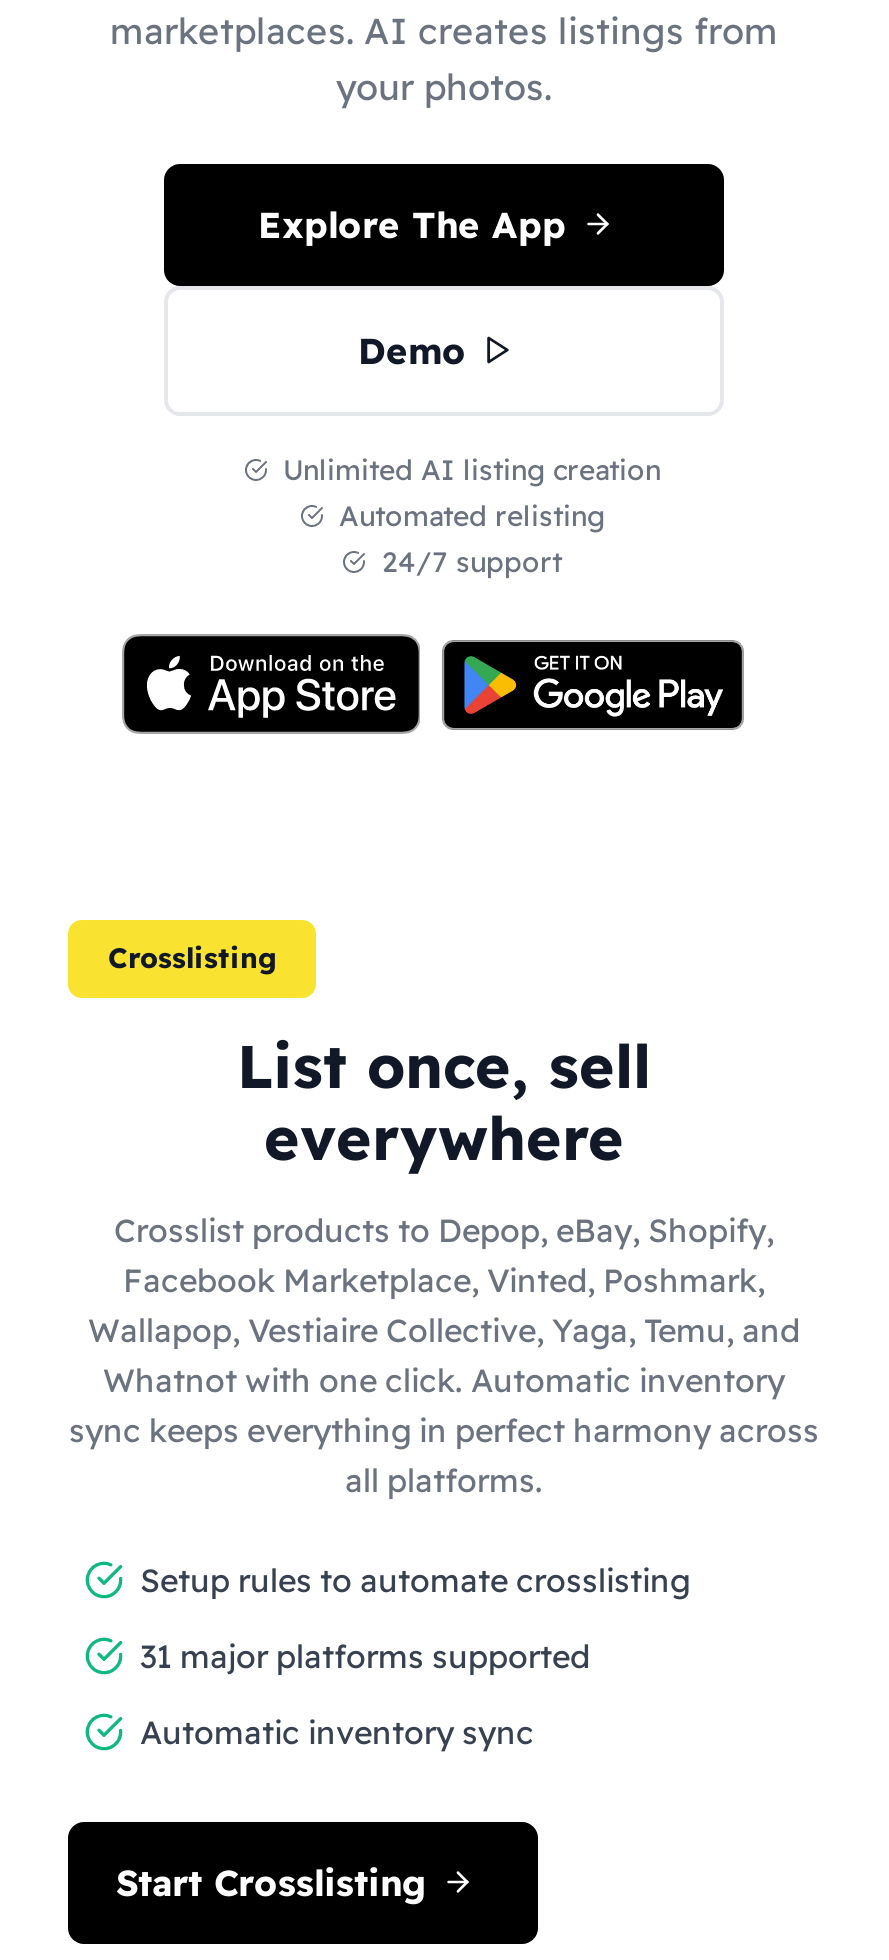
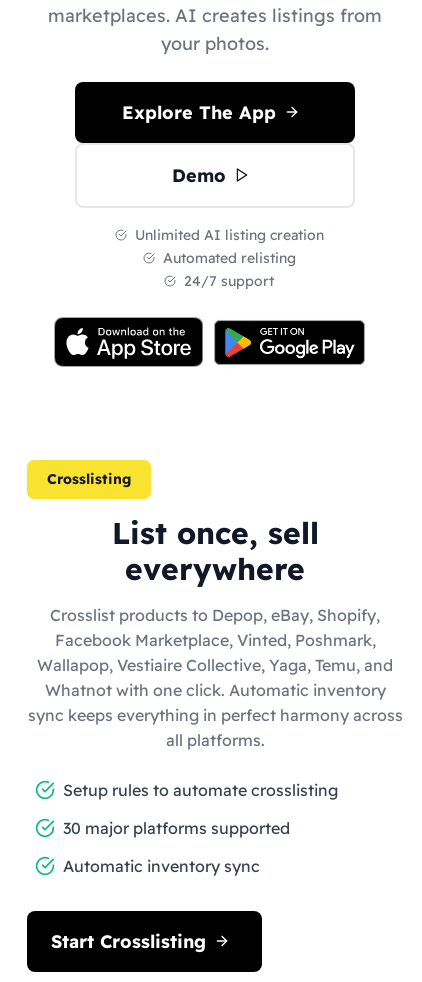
- 31 major platforms supported
+ 30 major platforms supported
